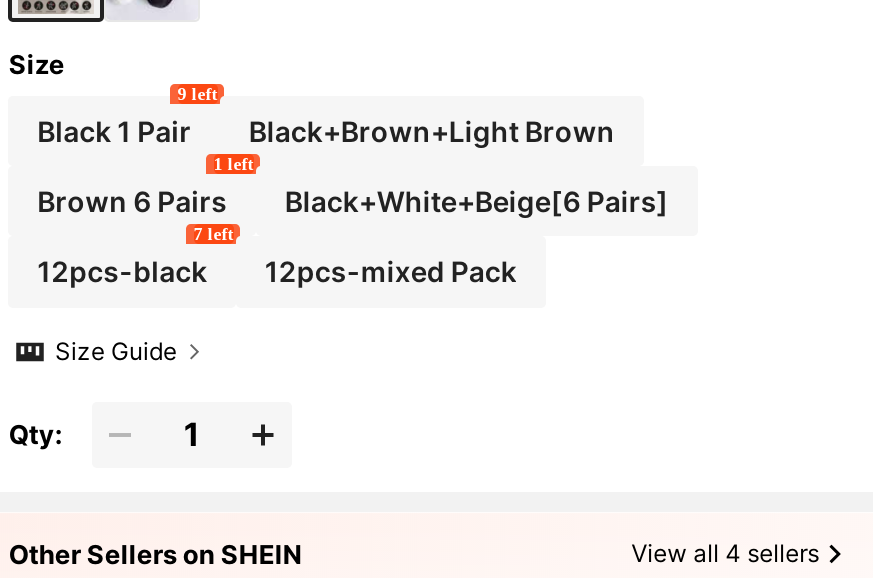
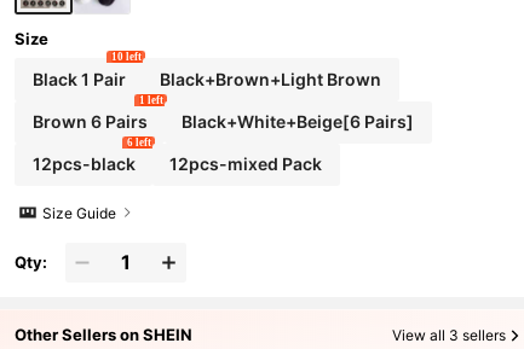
- 9 left
+ 10 left

- 7 left
+ 6 left

- View all 4 sellers
+ View all 3 sellers
